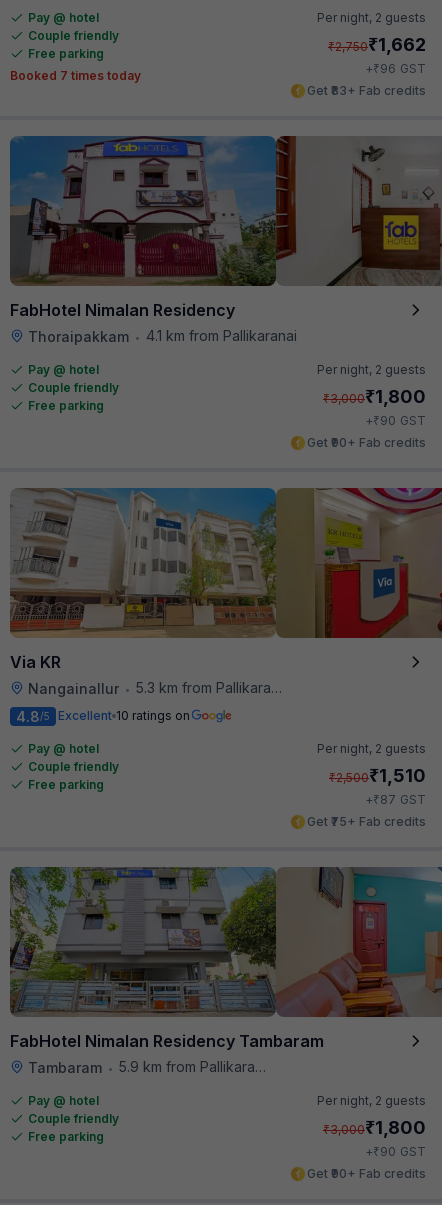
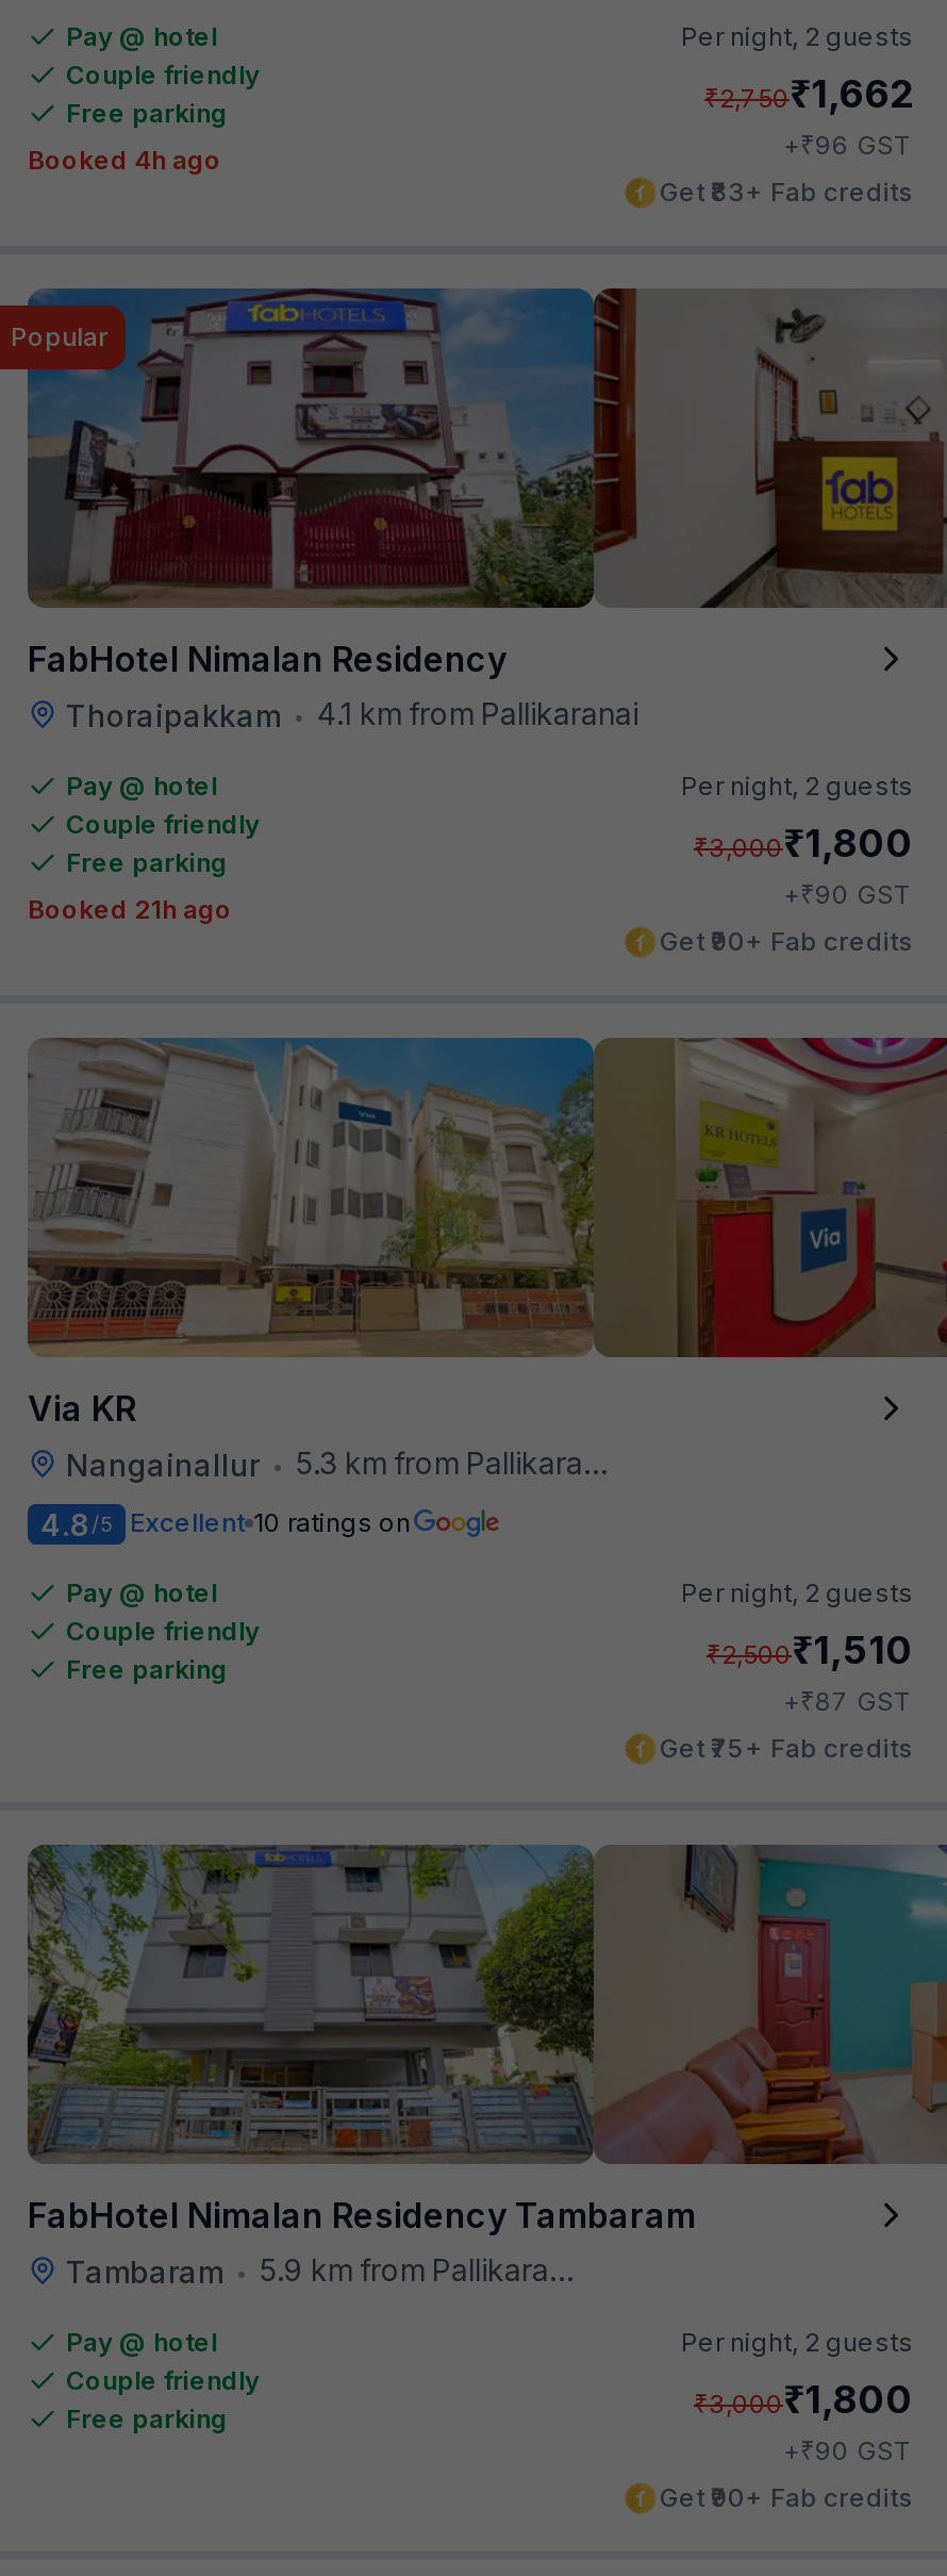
- Booked 7 times today
+ Booked 4h ago

+ Popular

+ Booked 21h ago
